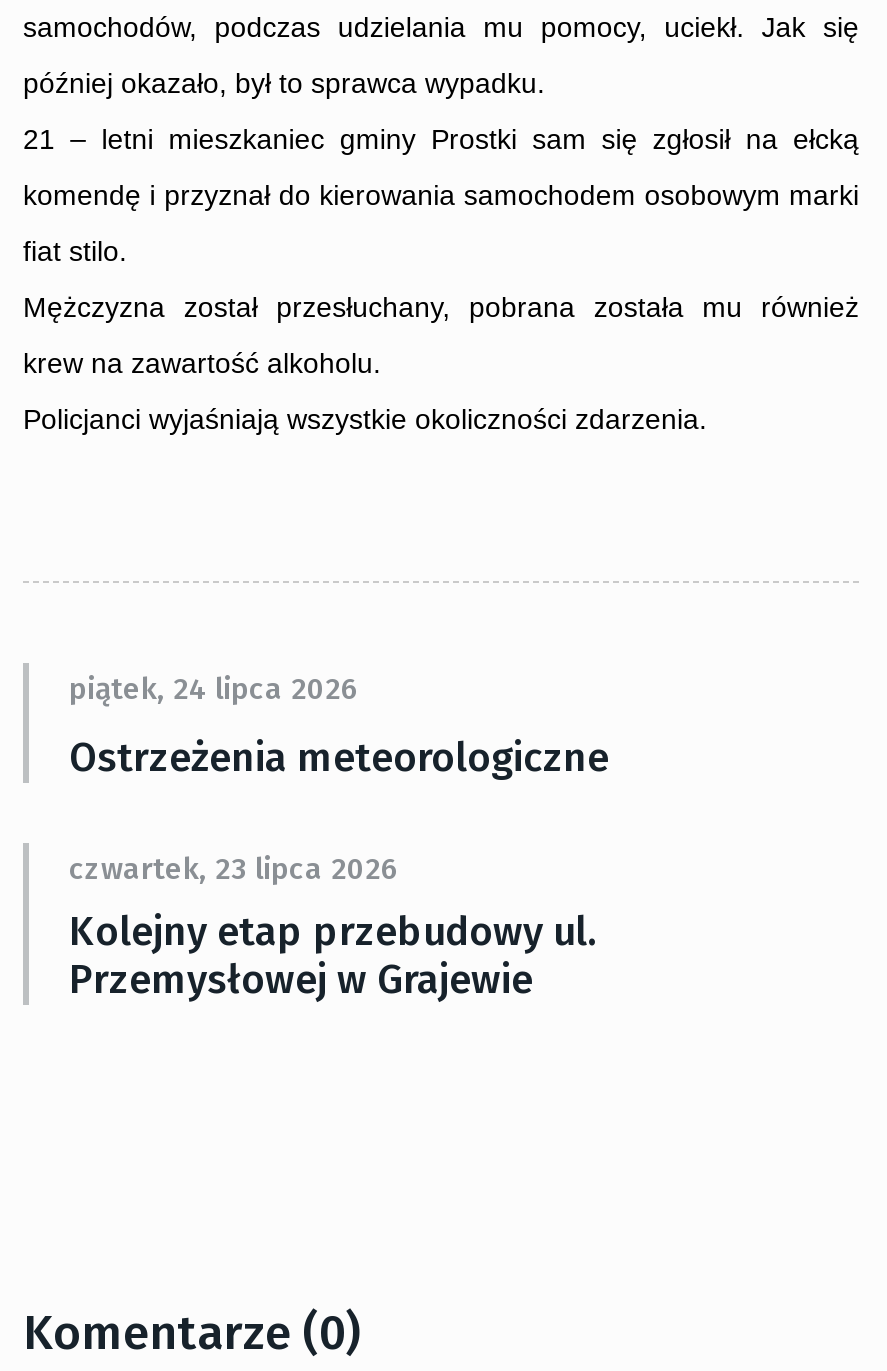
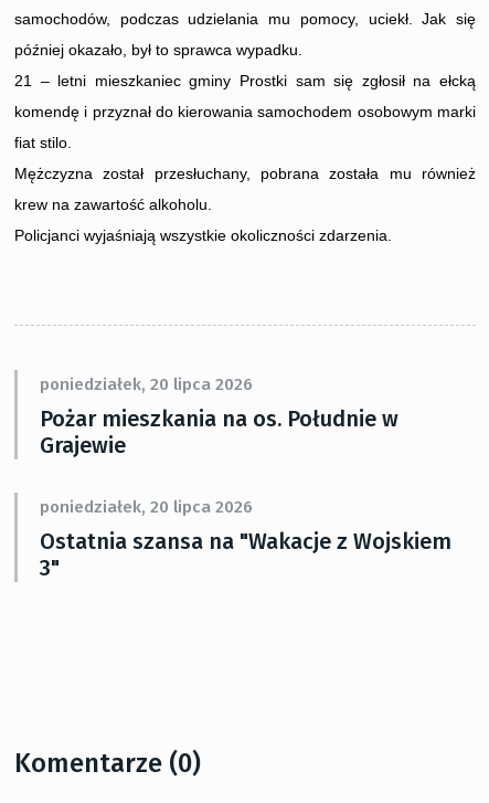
- piątek, 24 lipca 2026
- Ostrzeżenia meteorologiczne
- czwartek, 23 lipca 2026
- Kolejny etap przebudowy ul.
- Przemysłowej w Grajewie
+ poniedziałek, 20 lipca 2026
+ Pożar mieszkania na os. Południe w
+ Grajewie
+ poniedziałek, 20 lipca 2026
+ Ostatnia szansa na "Wakacje z Wojskiem
+ 3"
